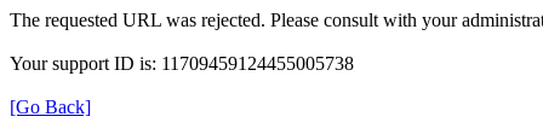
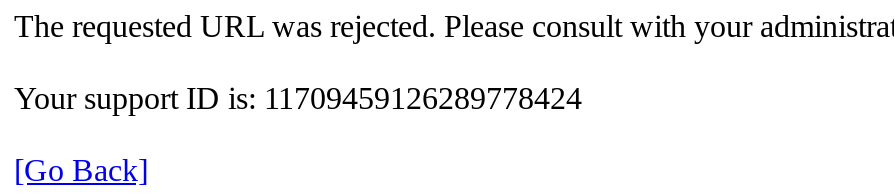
- Your support ID is: 11709459124455005738
+ Your support ID is: 11709459126289778424
